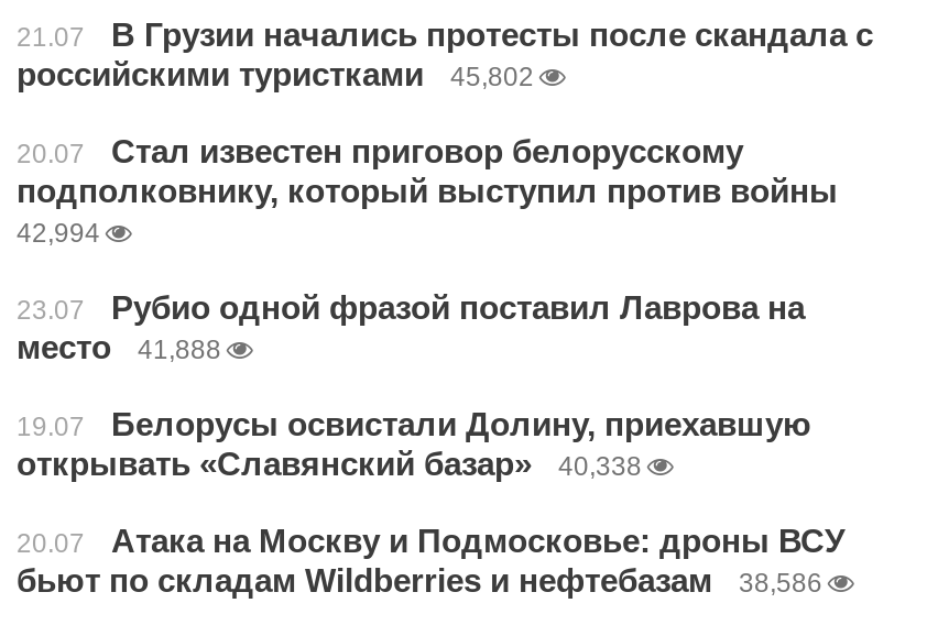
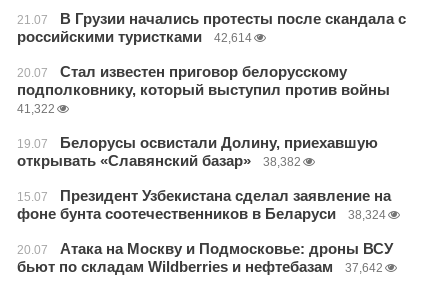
- российскими туристками 45,802
+ российскими туристками 42,614

- 42,994
- 23.07
- Рубио одной фразой поставил Лаврова на
- место
- 41,888
+ 41,322

moved up: 19.07 | Белорусы освистали Долину, приехавшую | открывать «Славянский базар»

- 40,338
+ 38,382
+ 15.07
+ Президент Узбекистана сделал заявление на
+ фоне бунта соотечественников в Беларуси
+ 38,324

- бьют по складам Wildberries и нефтебазам 38,586
+ бьют по складам Wildberries и нефтебазам 37,642
